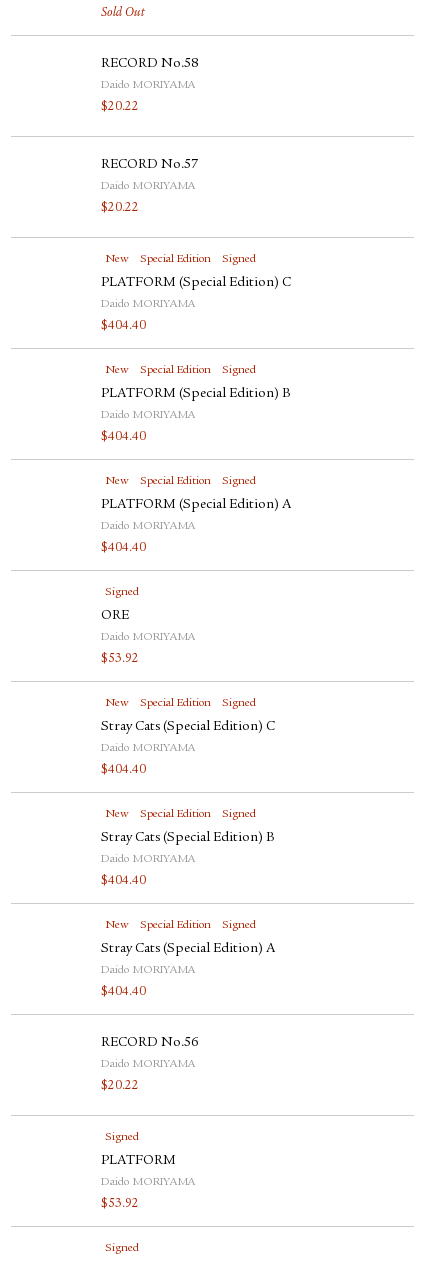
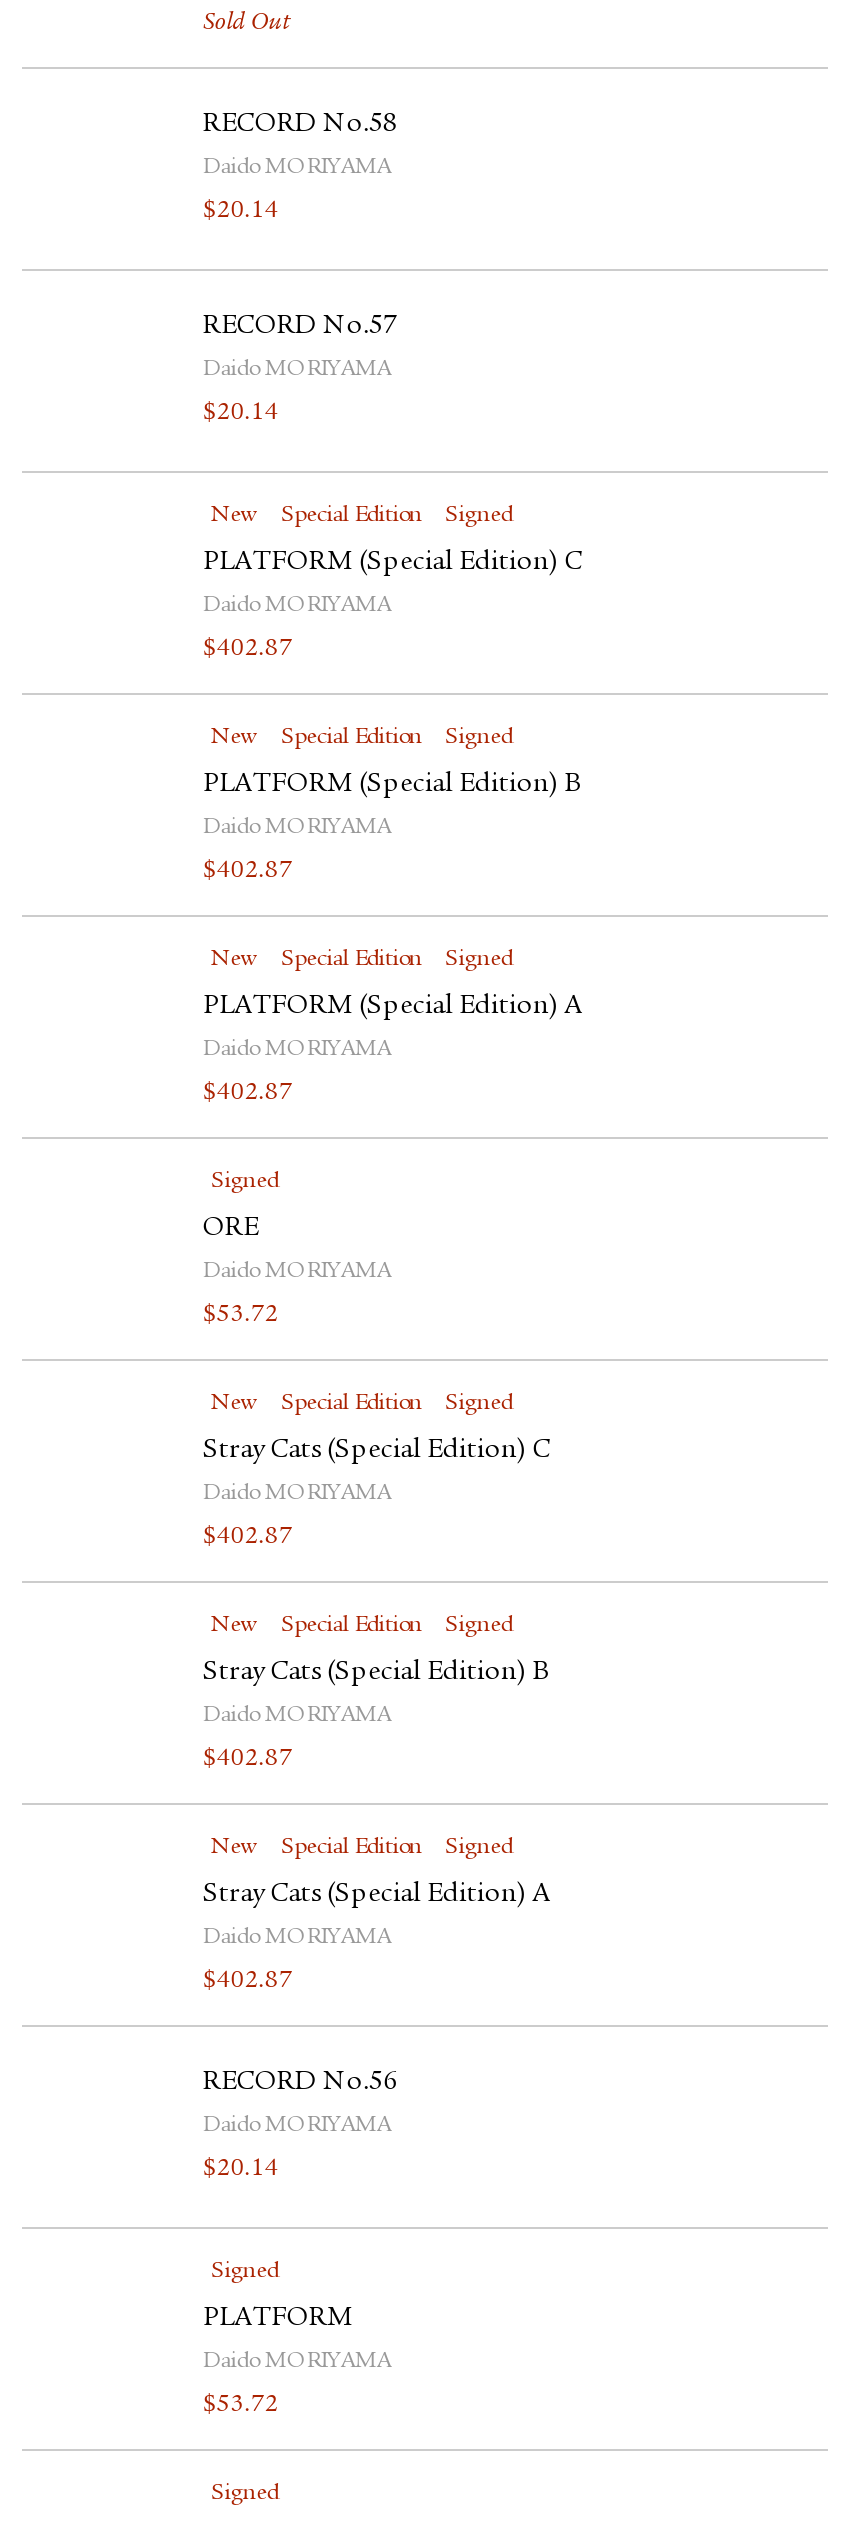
- $20.22
+ $20.14

- $20.22
+ $20.14

- $404.40
+ $402.87

- $404.40
+ $402.87

- $404.40
+ $402.87

- $53.92
+ $53.72

- $404.40
+ $402.87

- $404.40
+ $402.87

- $404.40
+ $402.87

- $20.22
+ $20.14

- $53.92
+ $53.72
